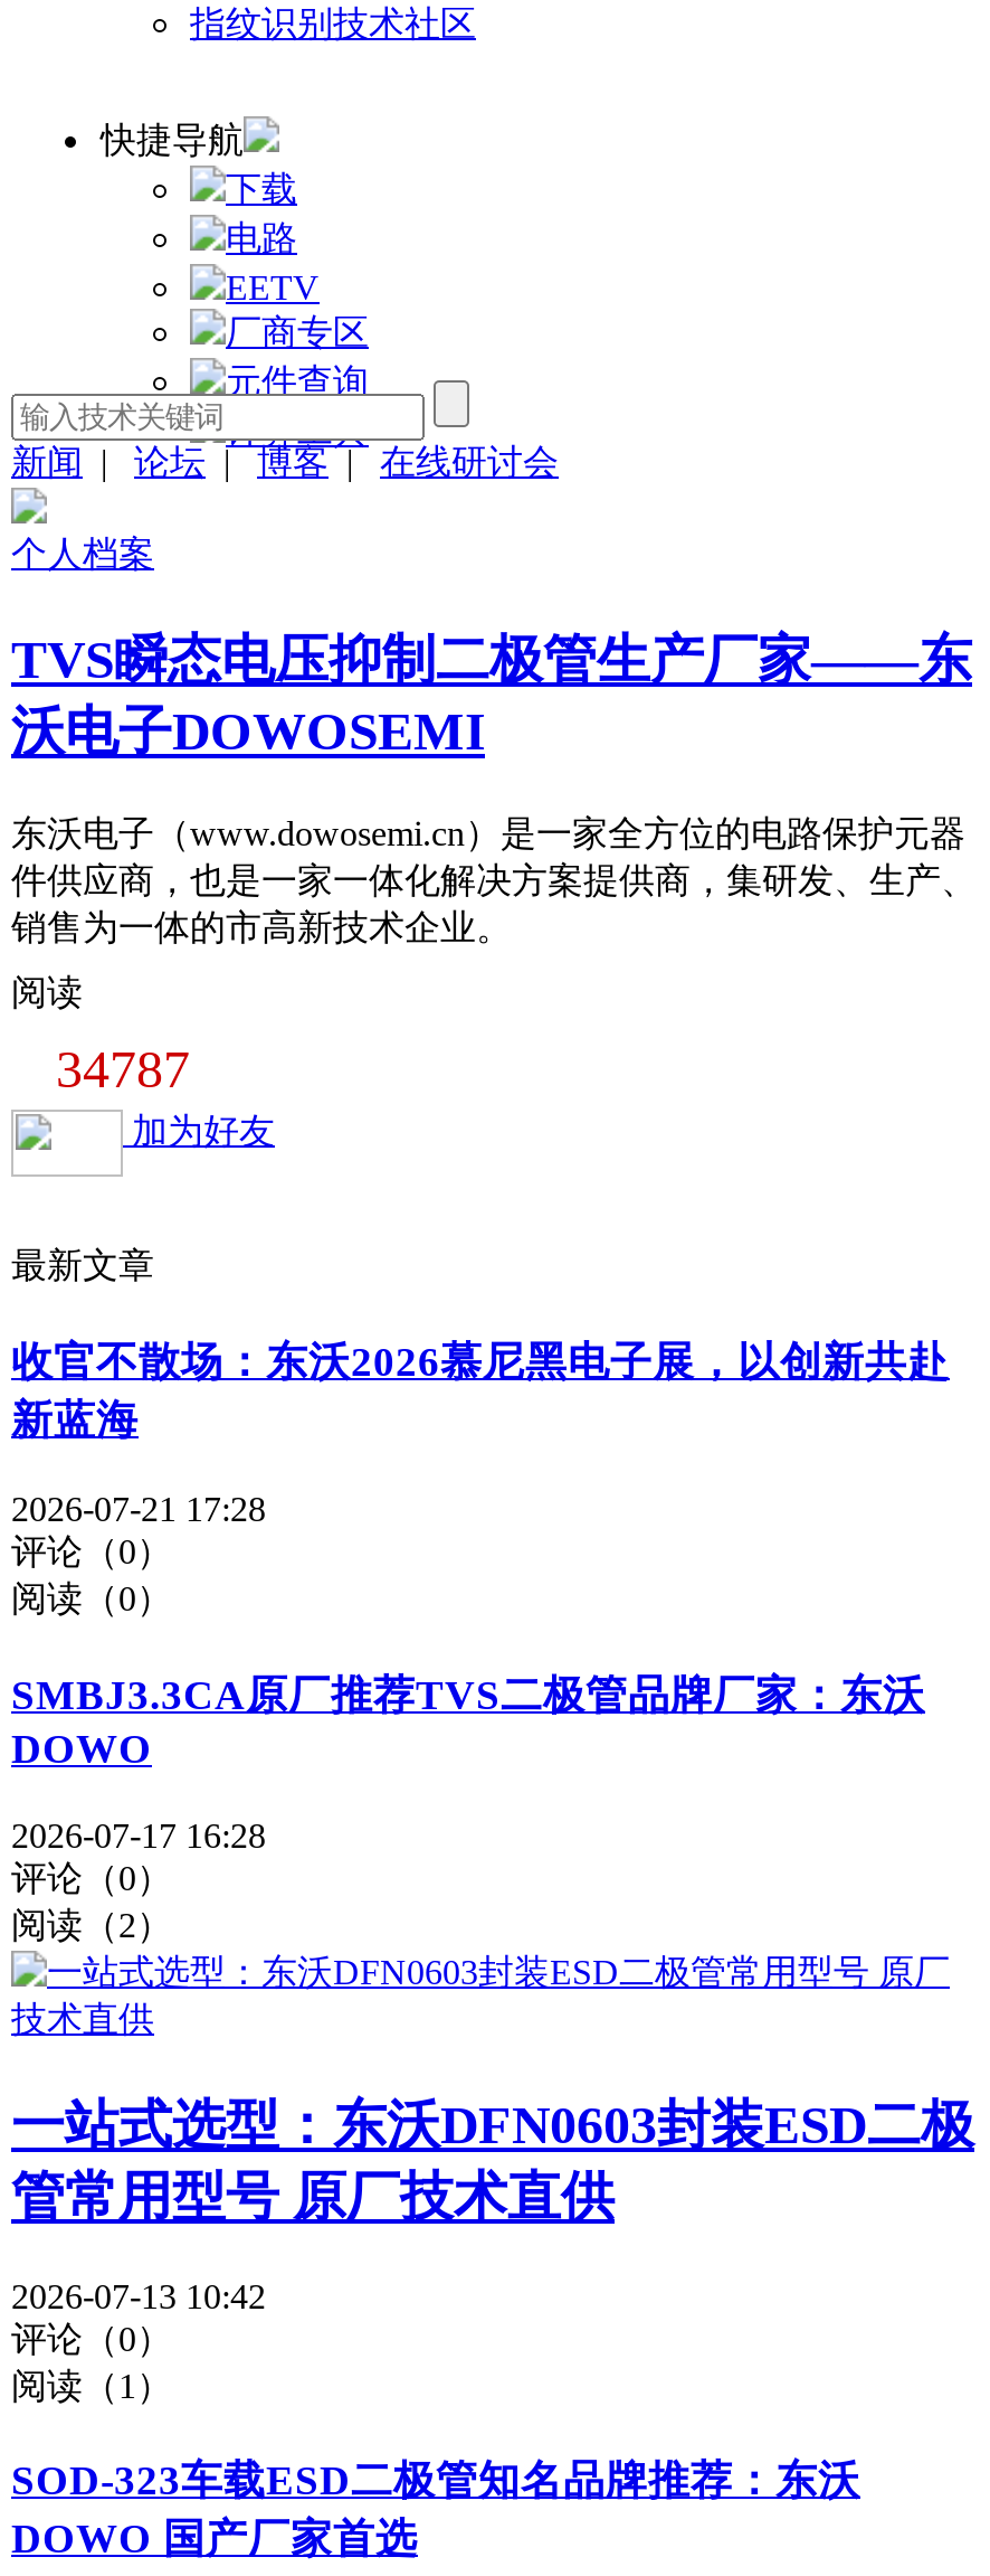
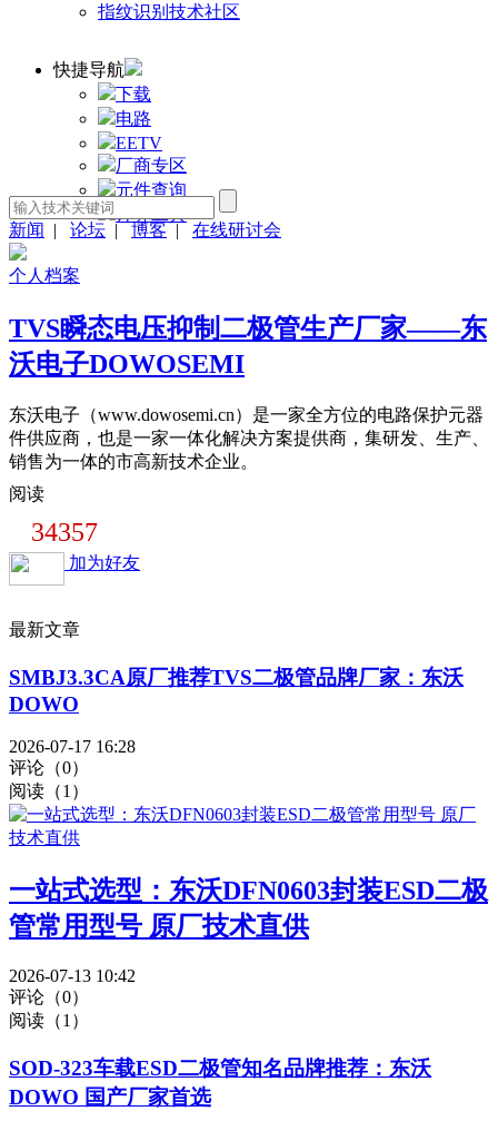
- 34787
+ 34357

- 收官不散场：东沃2026慕尼黑电子展，以创新共赴
- 新蓝海
- 2026-07-21 17:28
- 评论（0）
- 阅读（0）

- 阅读（2）
+ 阅读（1）
